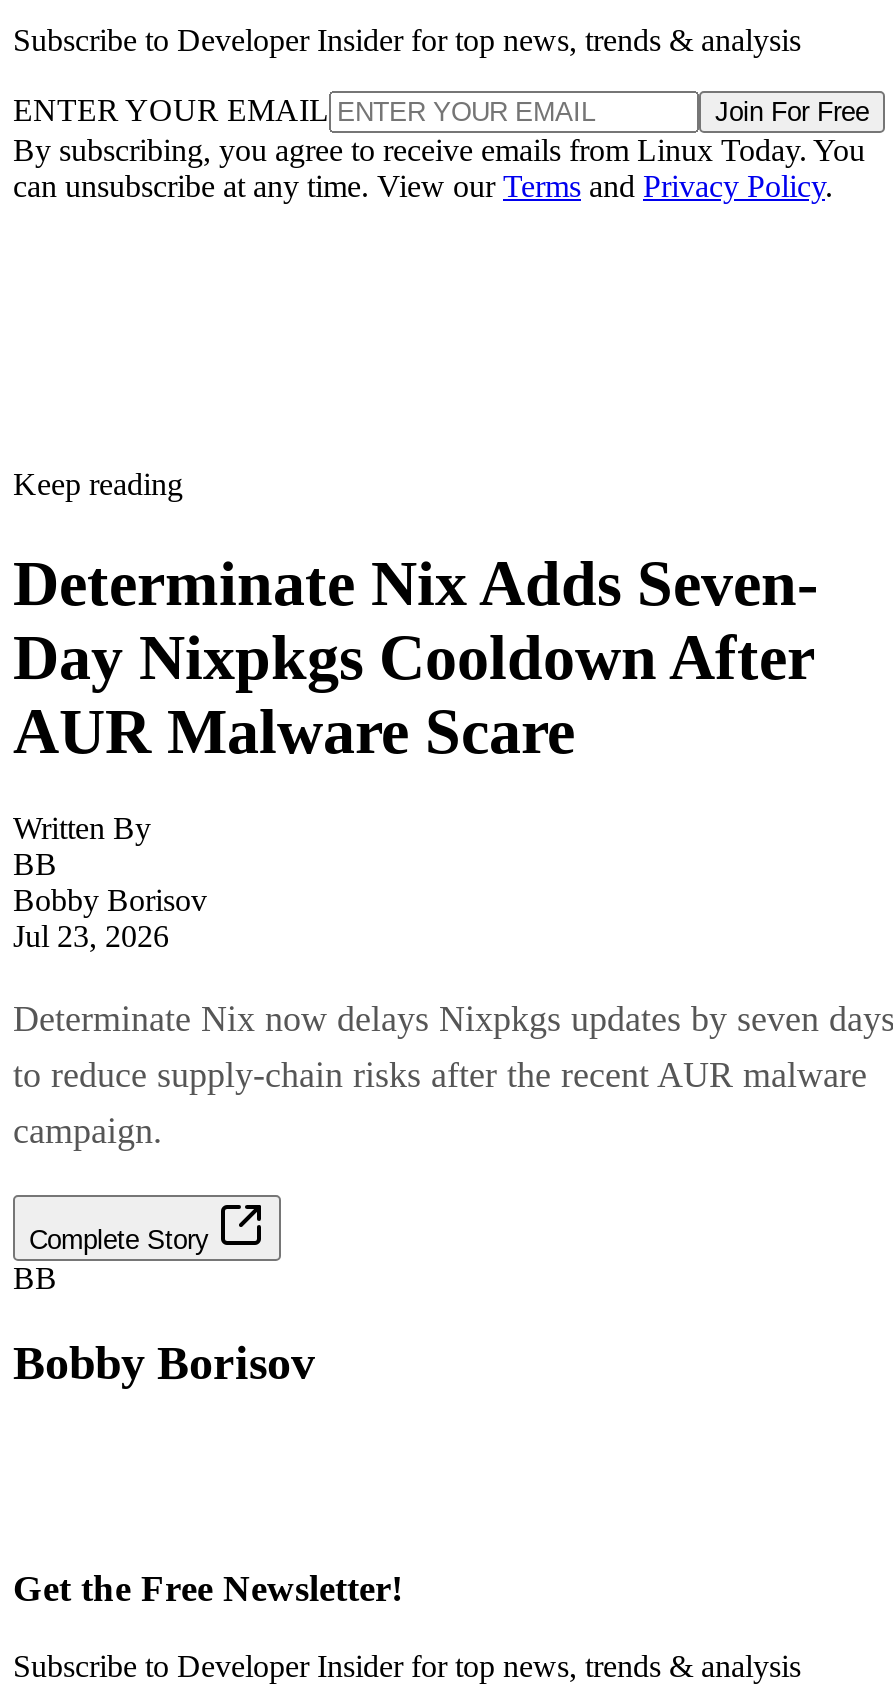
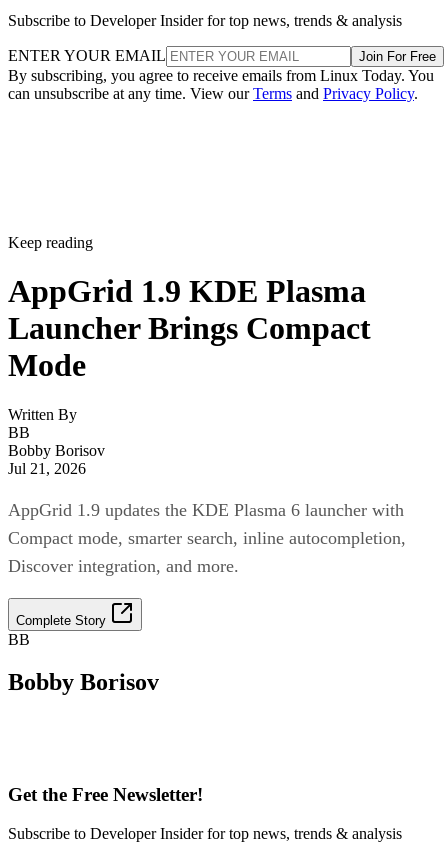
- Determinate Nix Adds Seven-
- Day Nixpkgs Cooldown After
- AUR Malware Scare
+ AppGrid 1.9 KDE Plasma
+ Launcher Brings Compact
+ Mode

- Jul 23, 2026
+ Jul 21, 2026

- Determinate Nix now delays Nixpkgs updates by seven days
- to reduce supply-chain risks after the recent AUR malware
- campaign.
+ AppGrid 1.9 updates the KDE Plasma 6 launcher with
+ Compact mode, smarter search, inline autocompletion,
+ Discover integration, and more.
